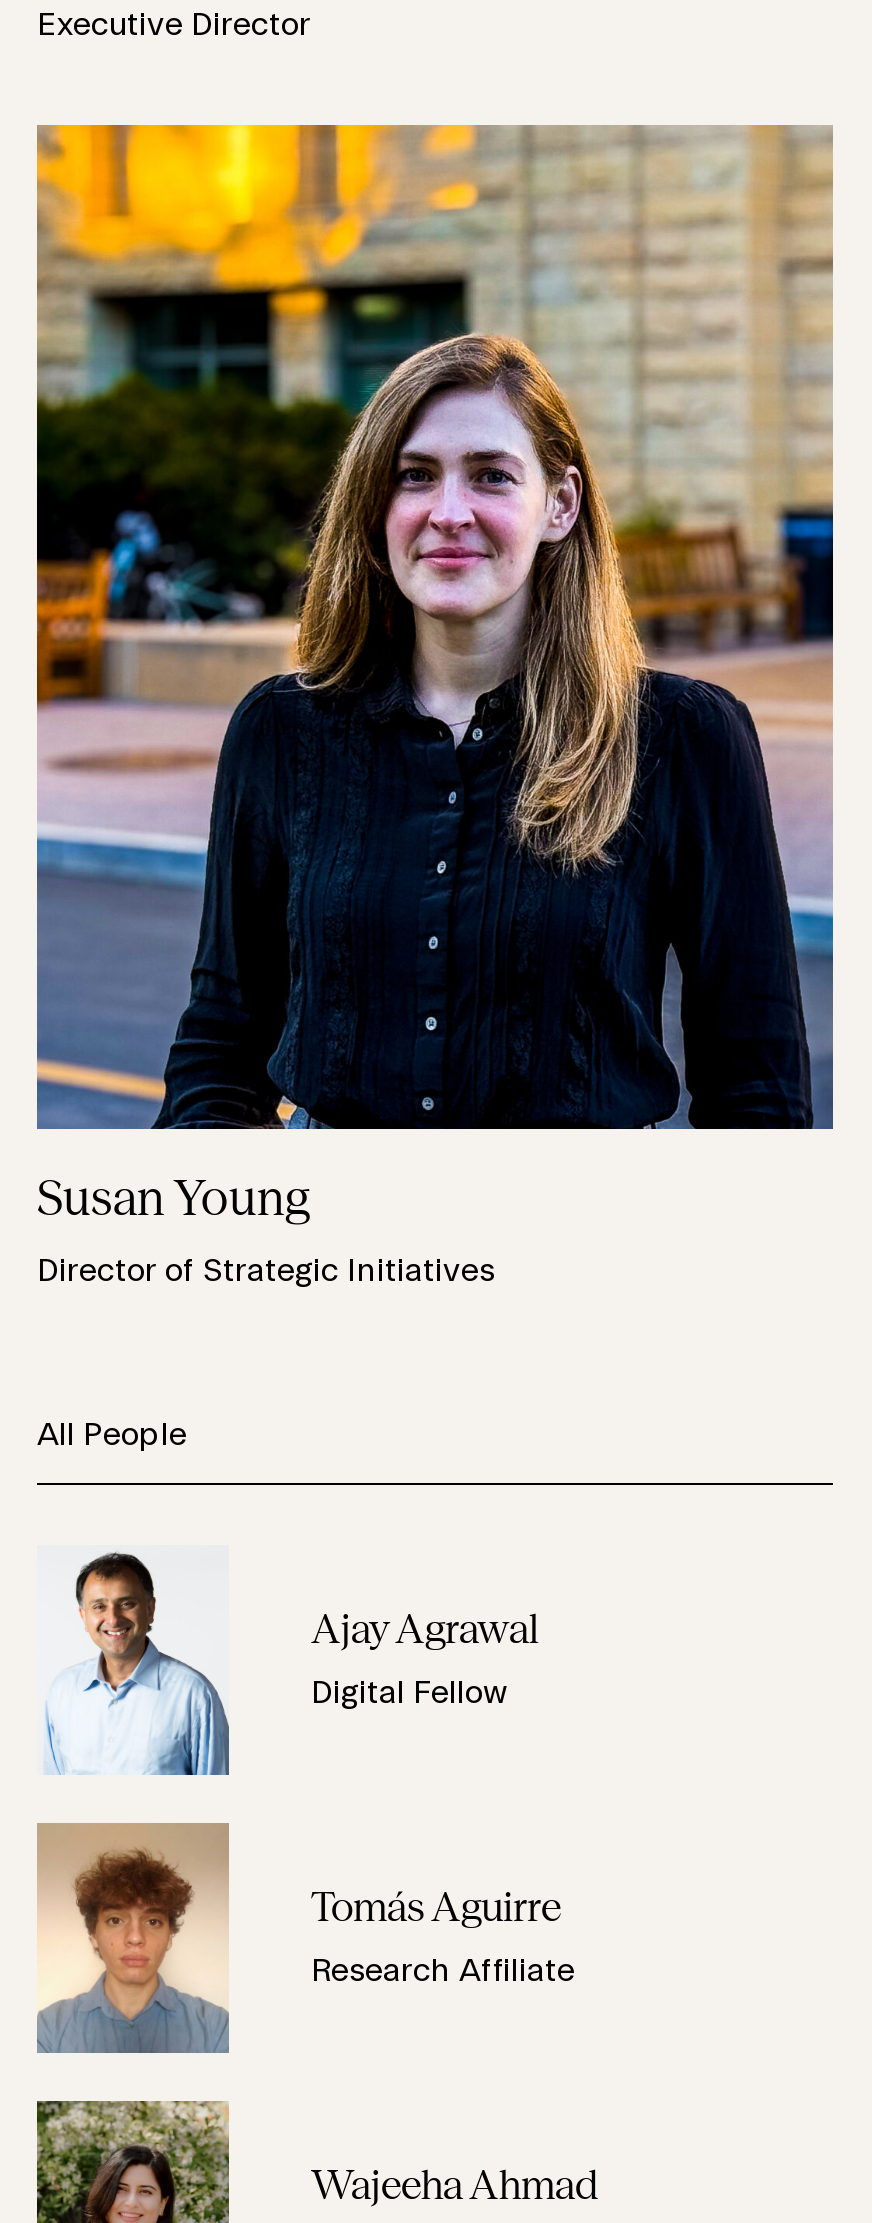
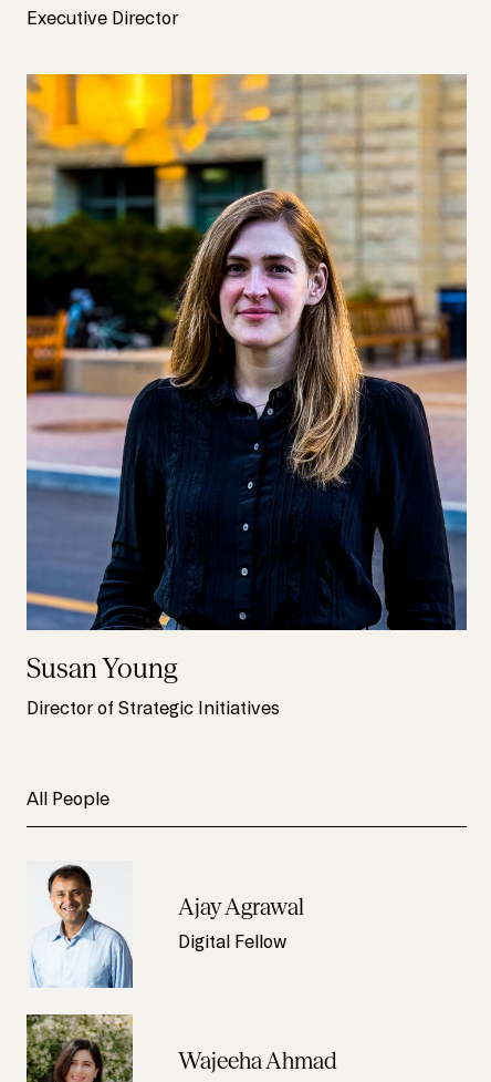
- [image]

- Tomás Aguirre
- Research Affiliate
